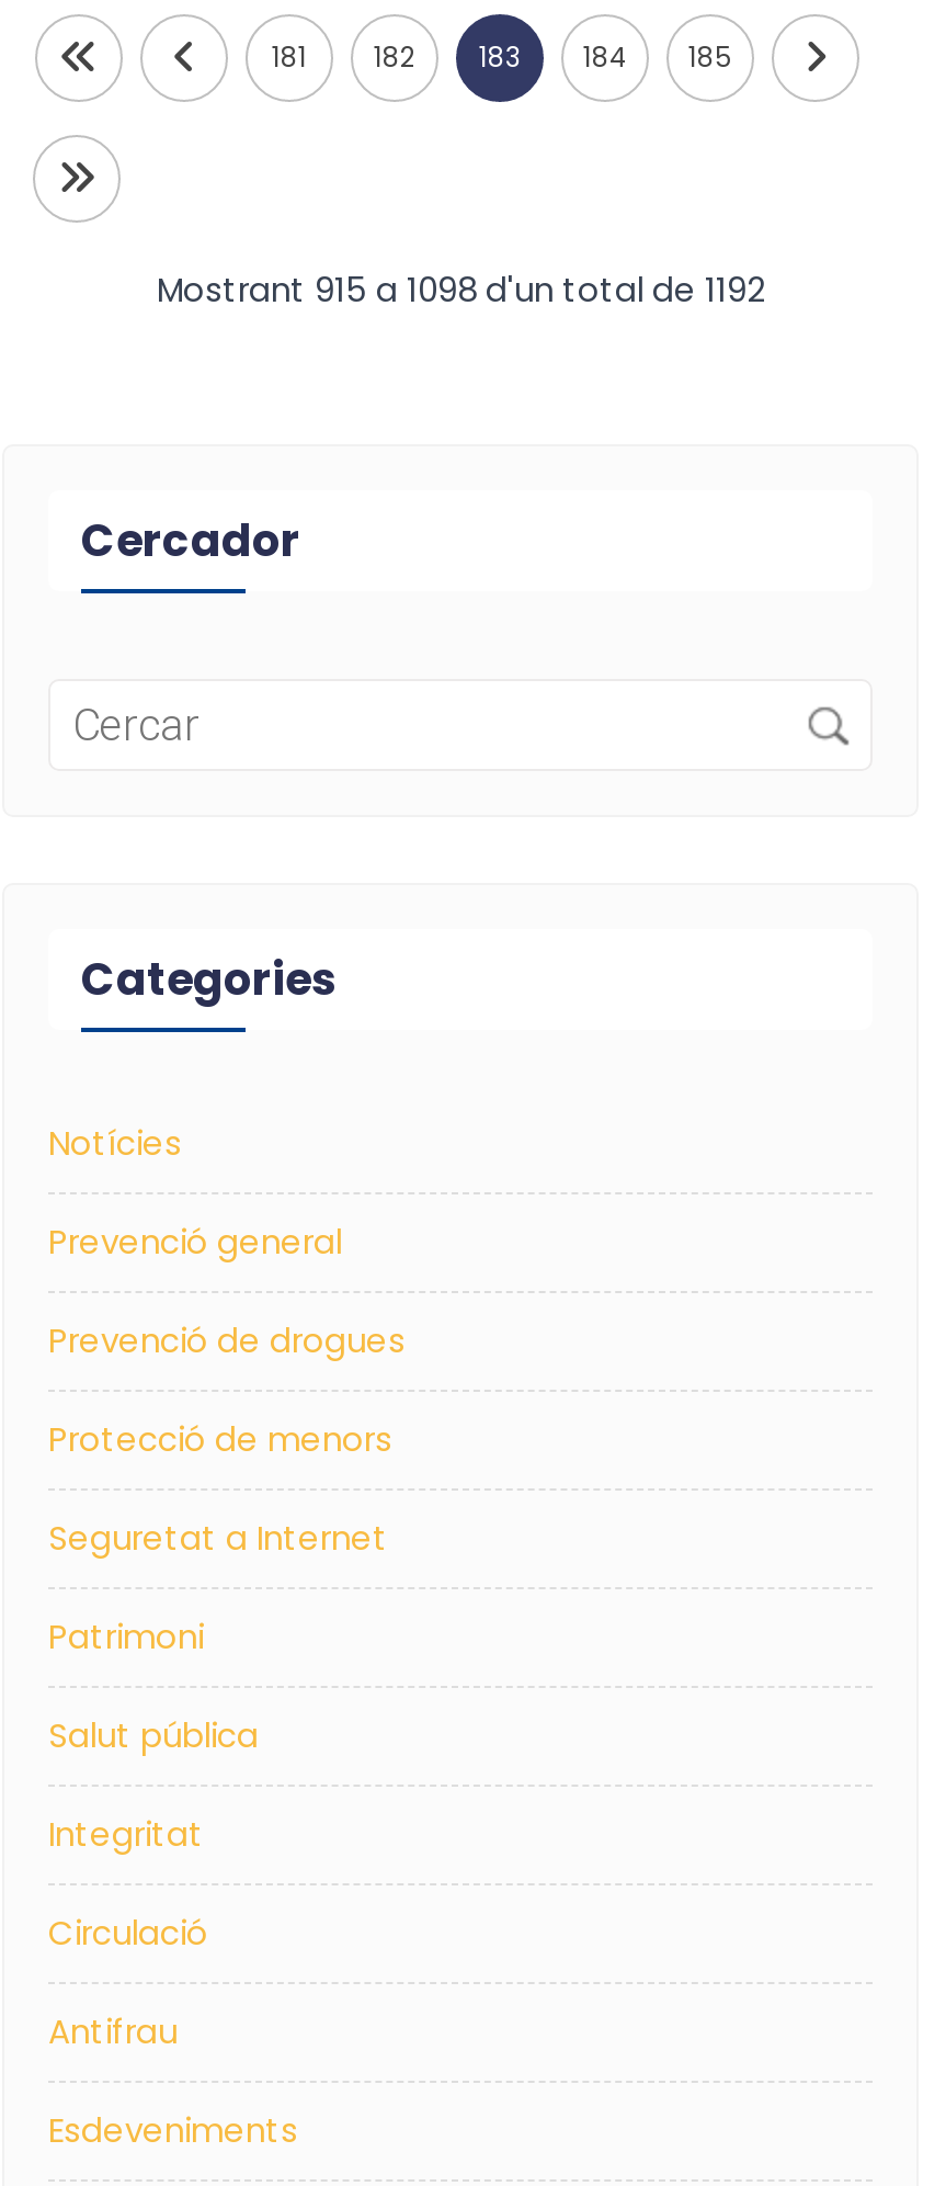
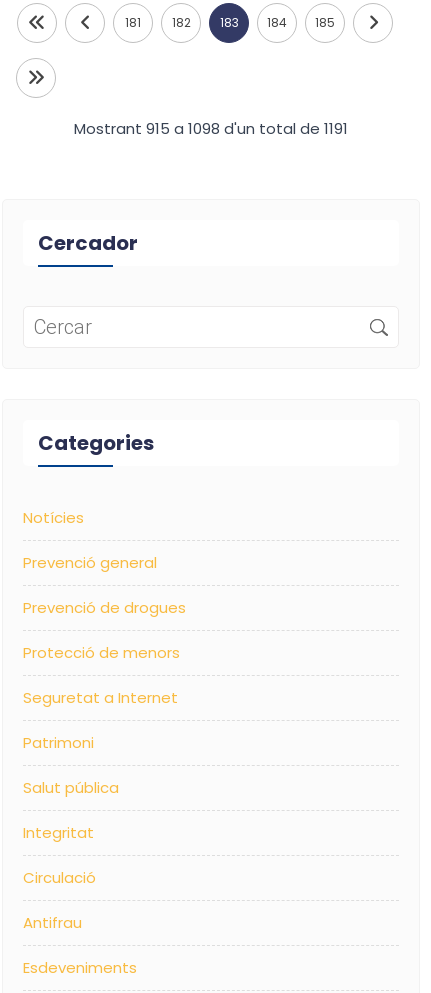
- Mostrant 915 a 1098 d'un total de 1192
+ Mostrant 915 a 1098 d'un total de 1191
